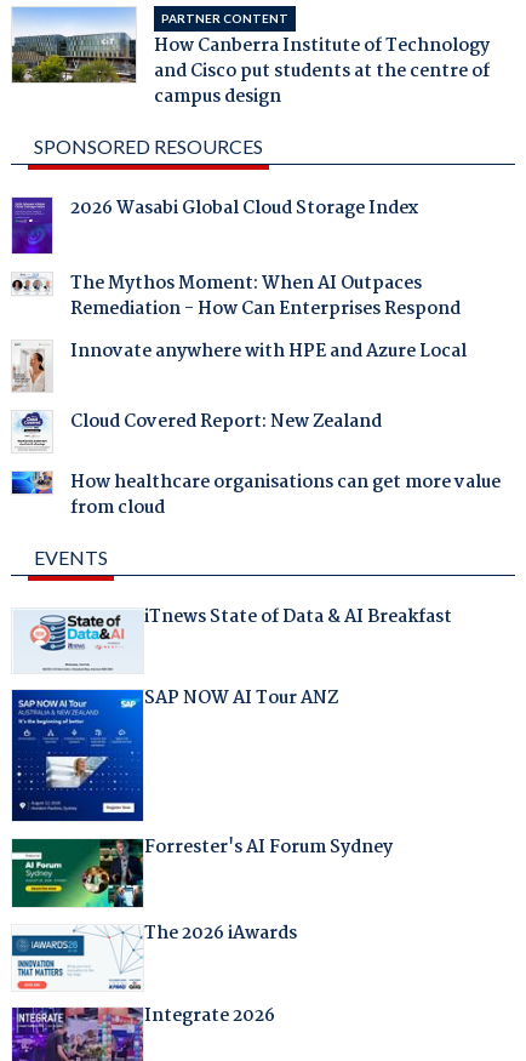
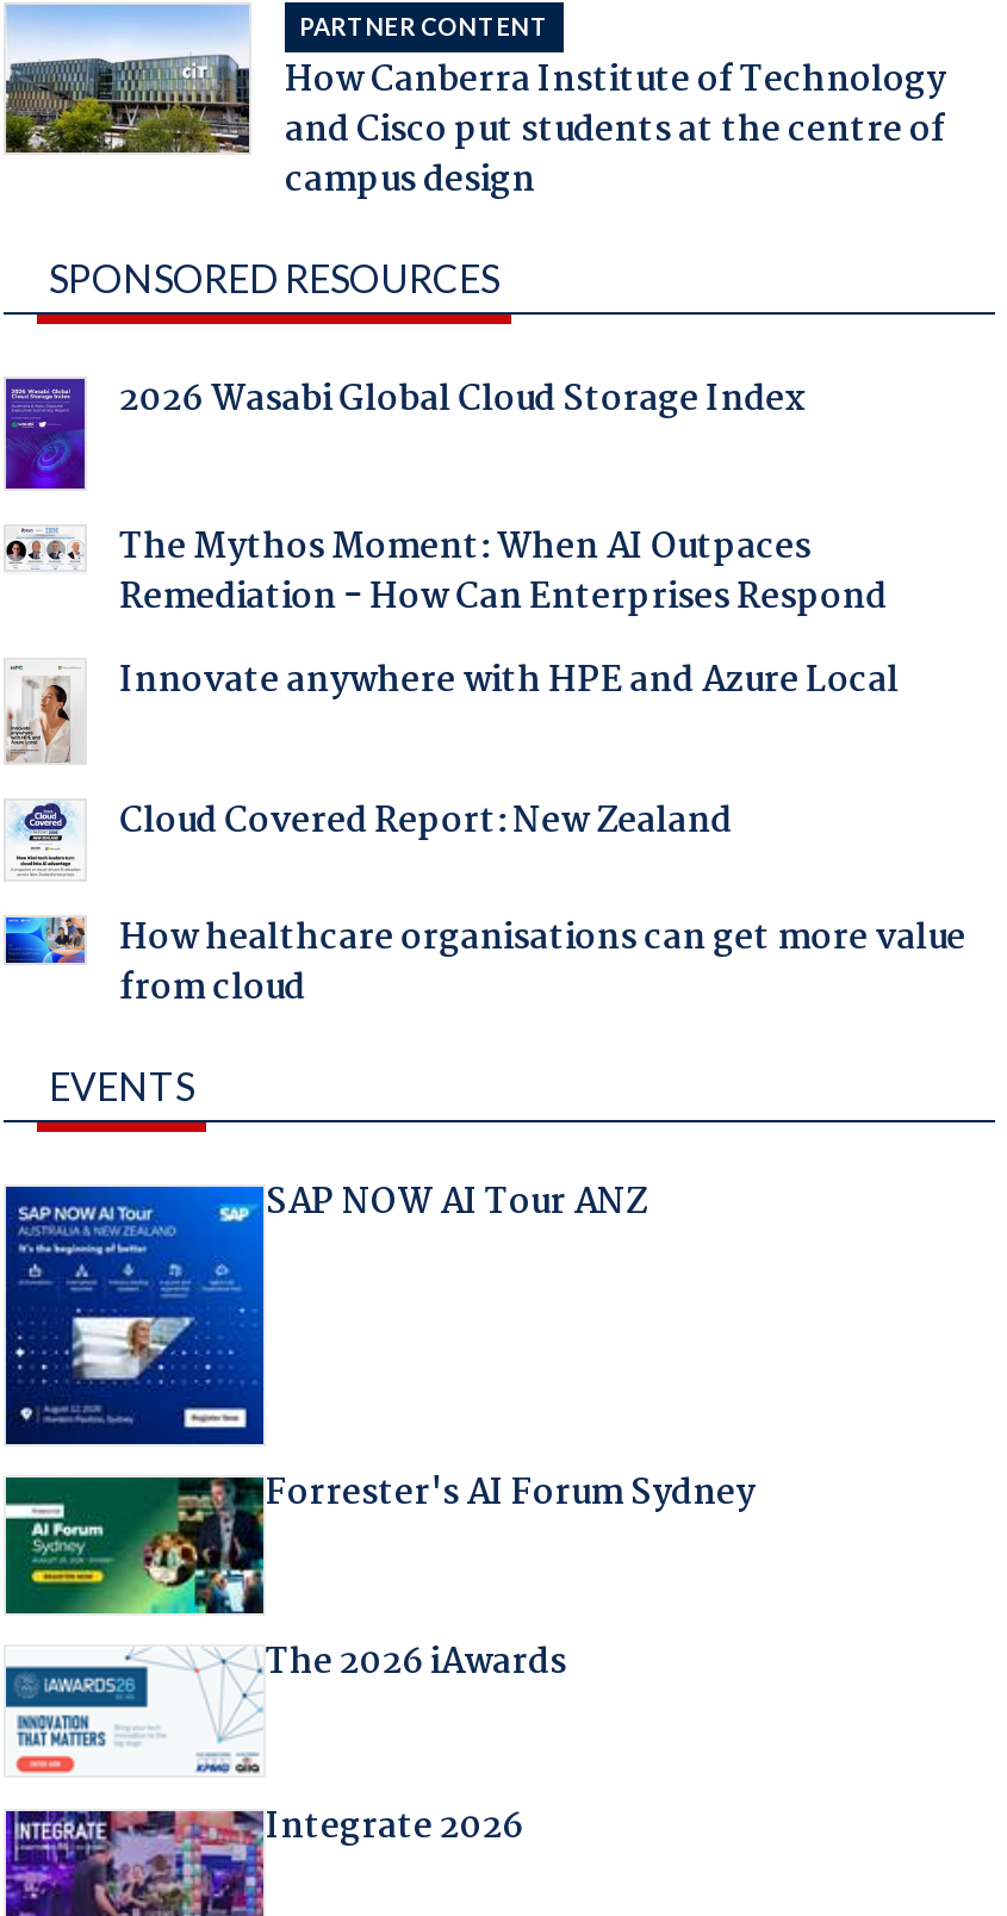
- [image]
- iTnews State of Data & AI Breakfast
